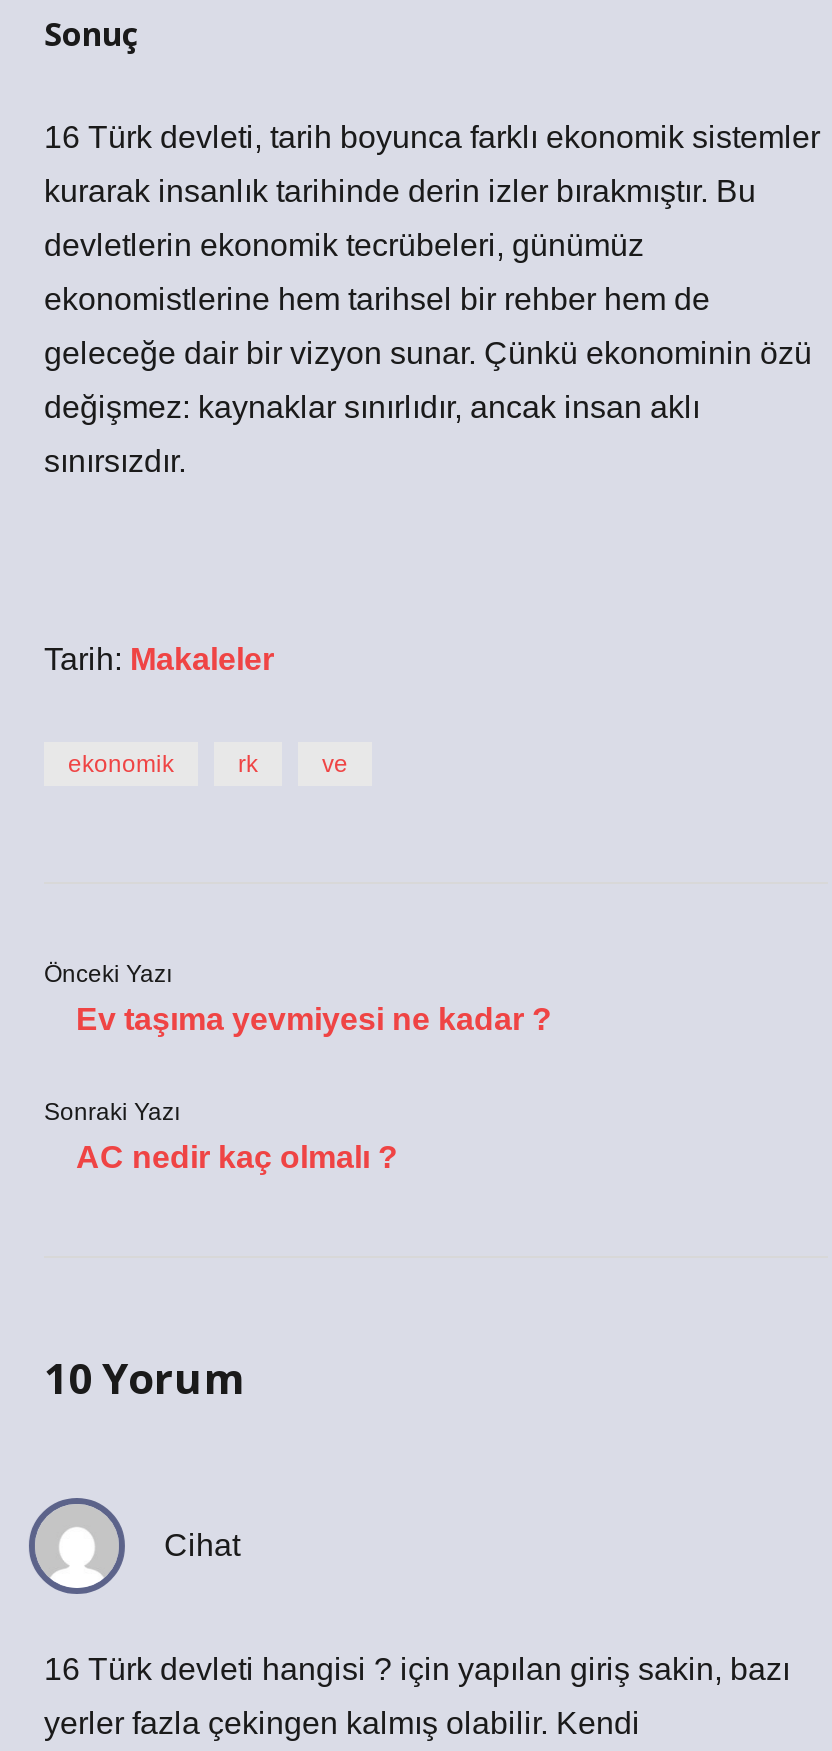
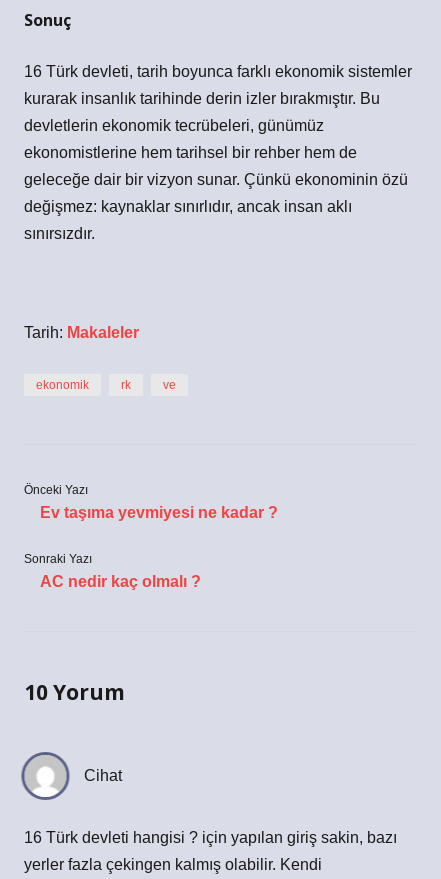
- [image]
+ [image]
